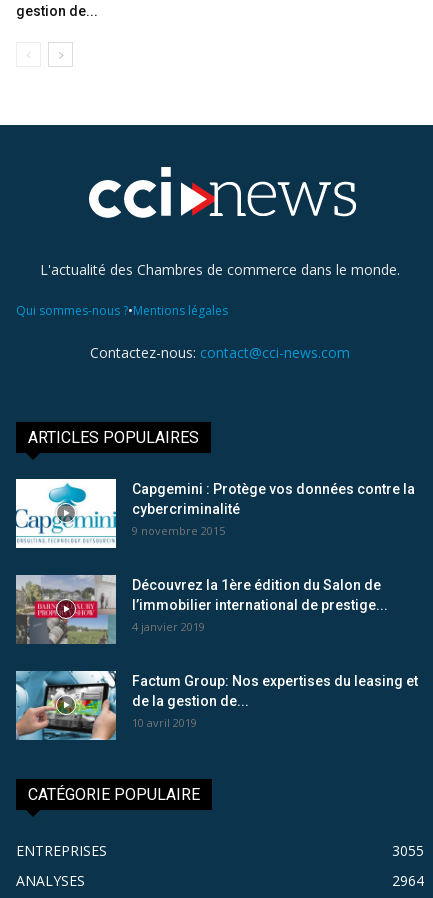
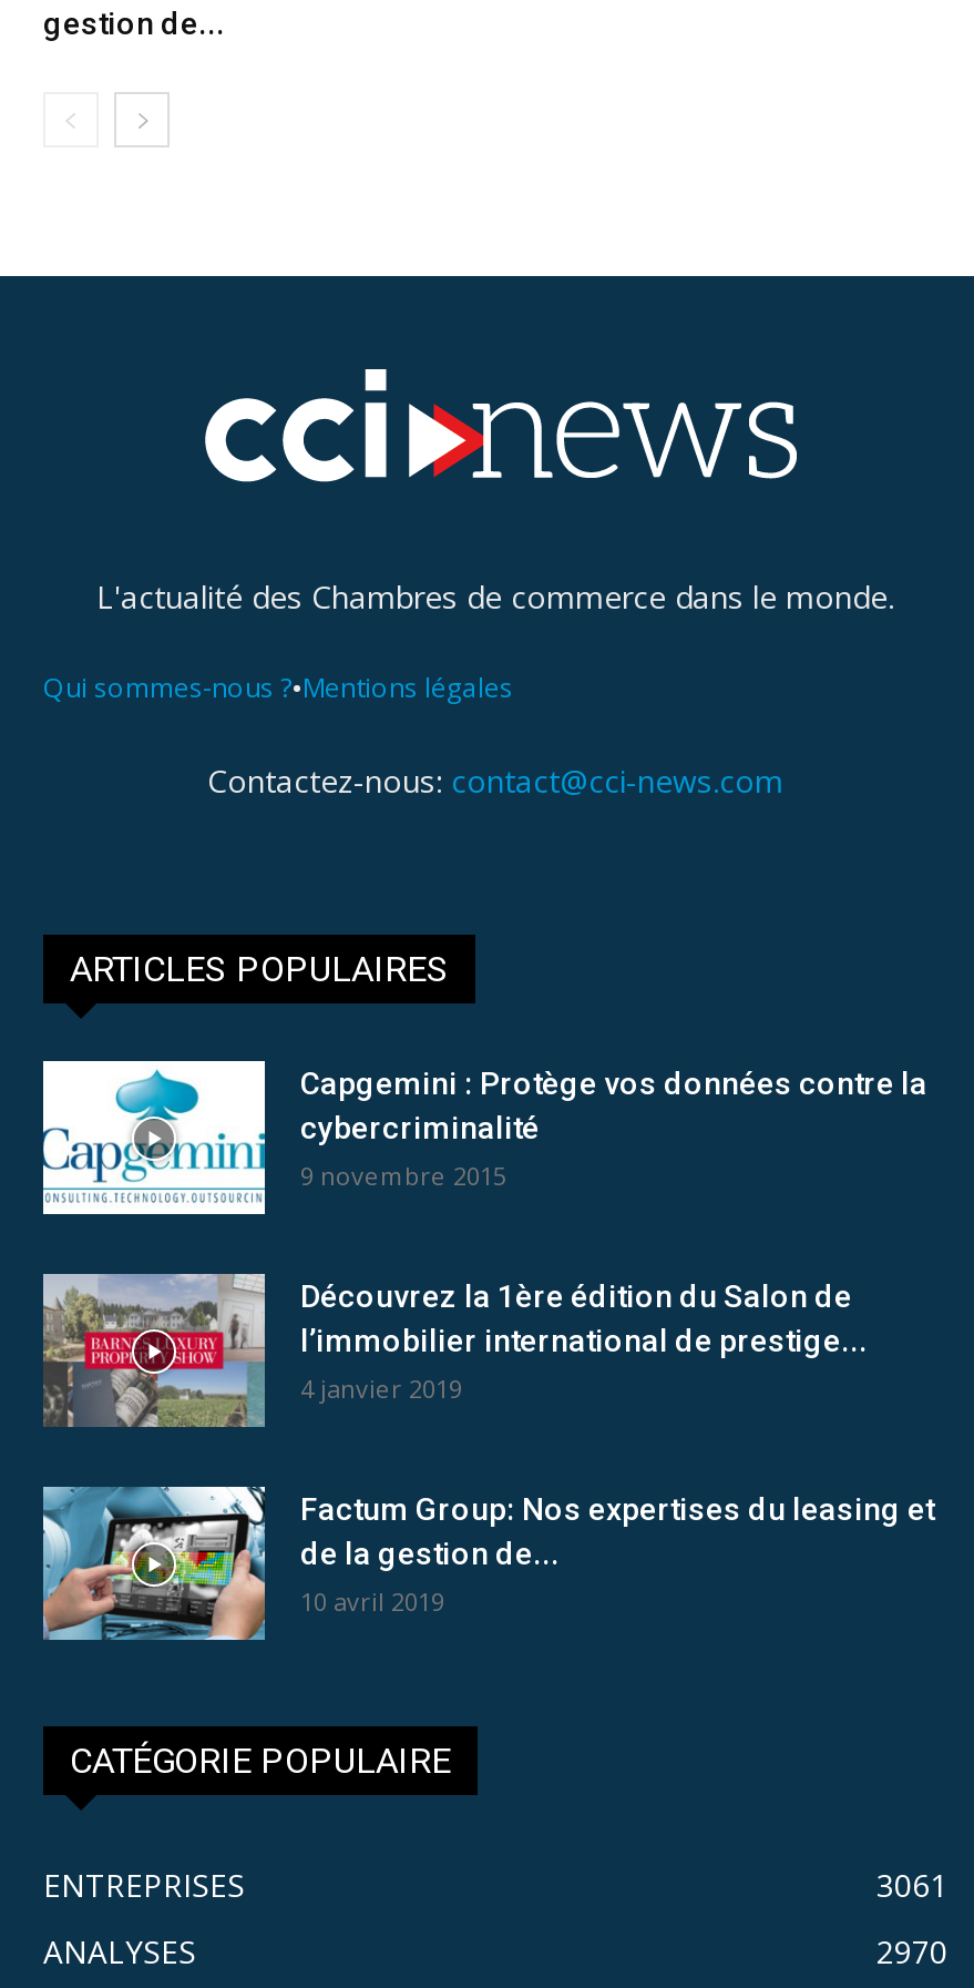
- 3055
+ 3061

- 2964
+ 2970
